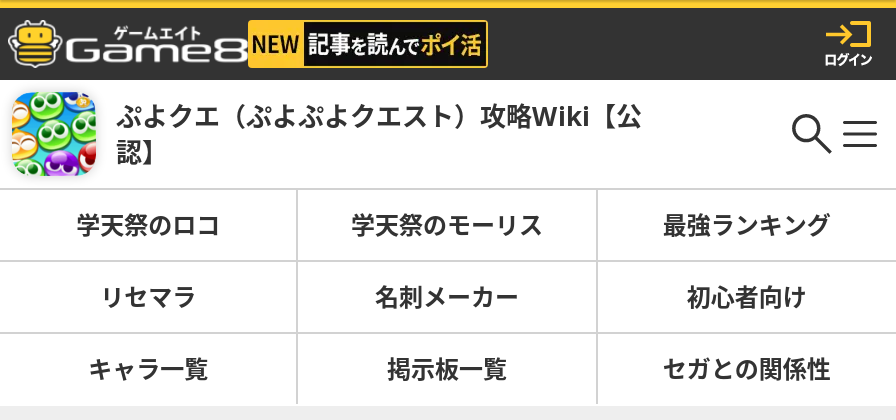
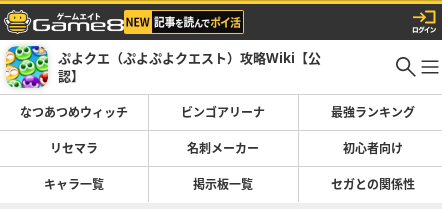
- 学天祭のロコ
- 学天祭のモーリス
+ なつあつめウィッチ
+ ビンゴアリーナ
